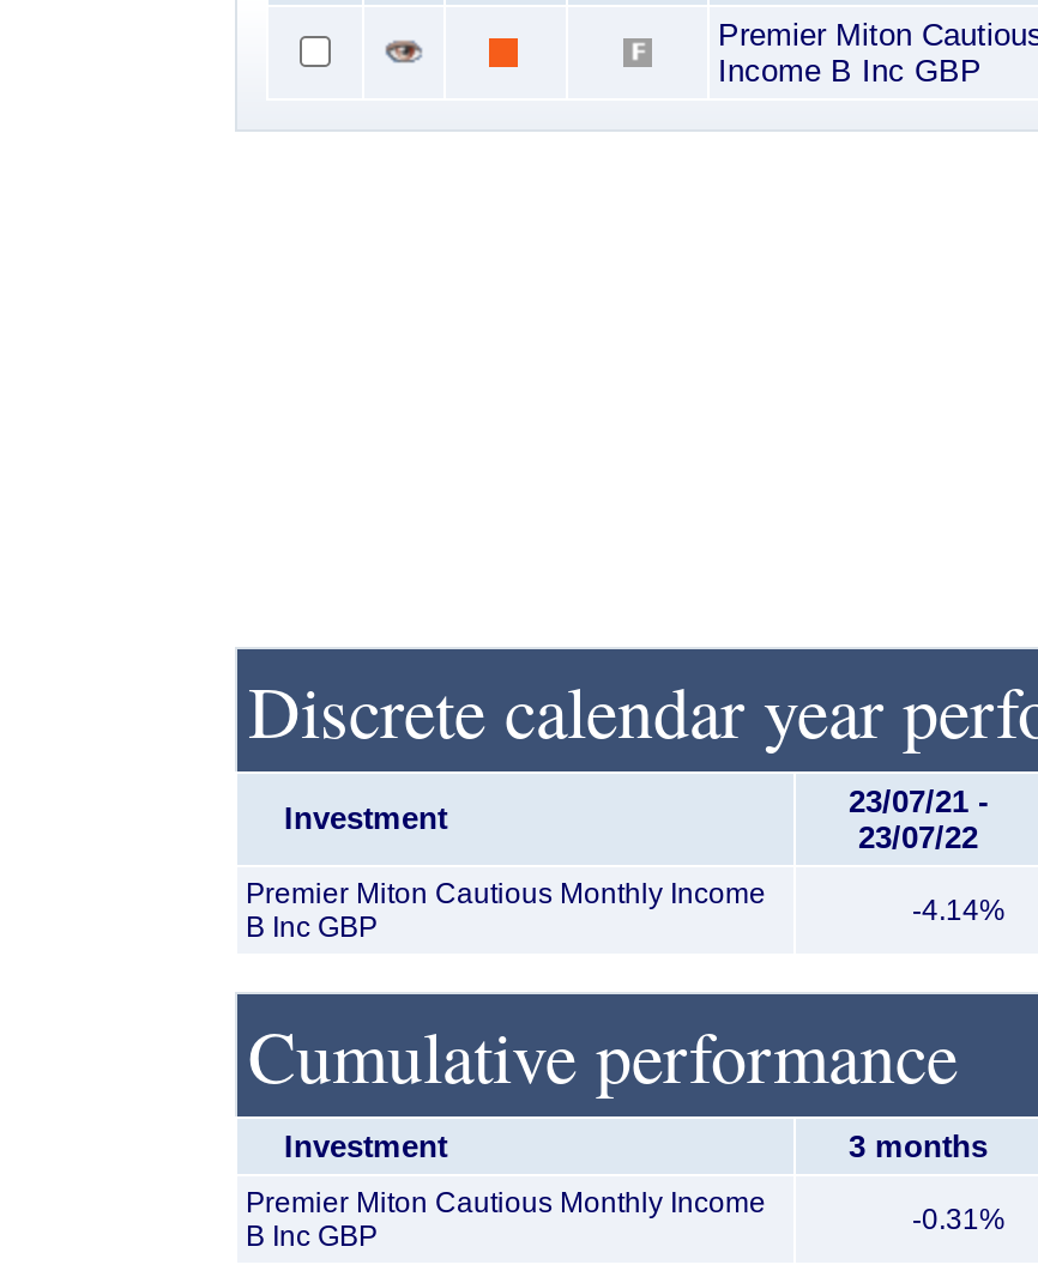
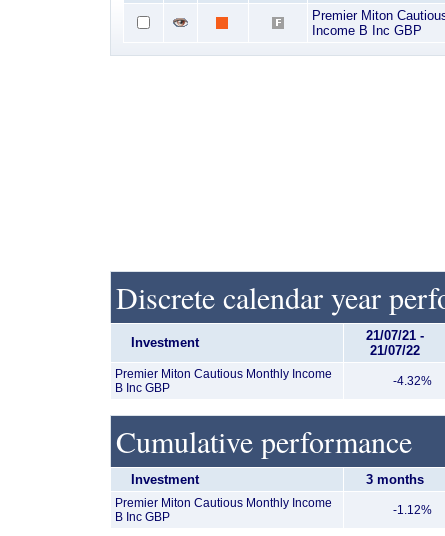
- 23/07/21 -
+ 21/07/21 -

- 23/07/22
+ 21/07/22

- -4.14%
+ -4.32%

- -0.31%
+ -1.12%
